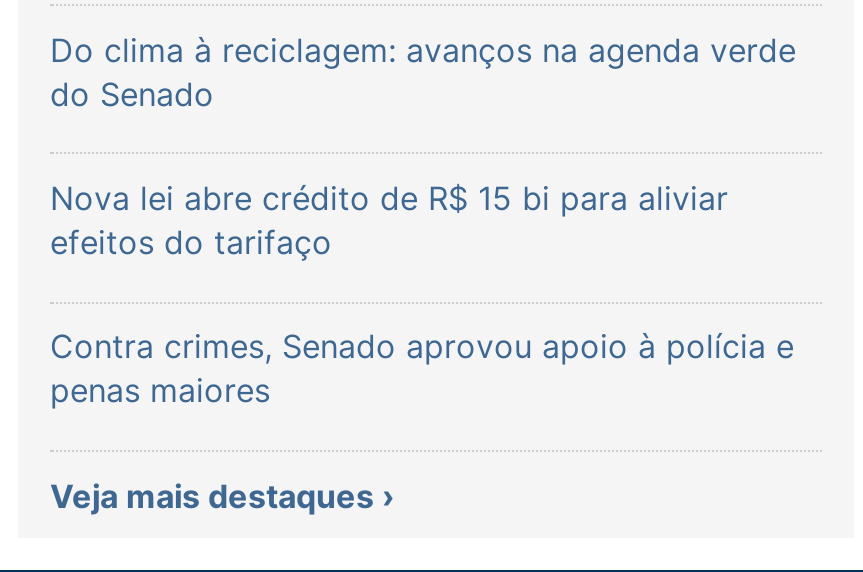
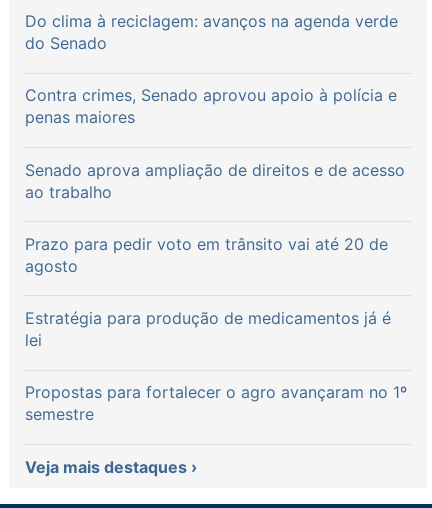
- Nova lei abre crédito de R$ 15 bi para aliviar
- efeitos do tarifaço

moved up: Contra crimes, Senado aprovou apoio à polícia e | penas maiores

+ Senado aprova ampliação de direitos e de acesso
+ ao trabalho
+ Prazo para pedir voto em trânsito vai até 20 de
+ agosto
+ Estratégia para produção de medicamentos já é
+ lei
+ Propostas para fortalecer o agro avançaram no 1º
+ semestre
